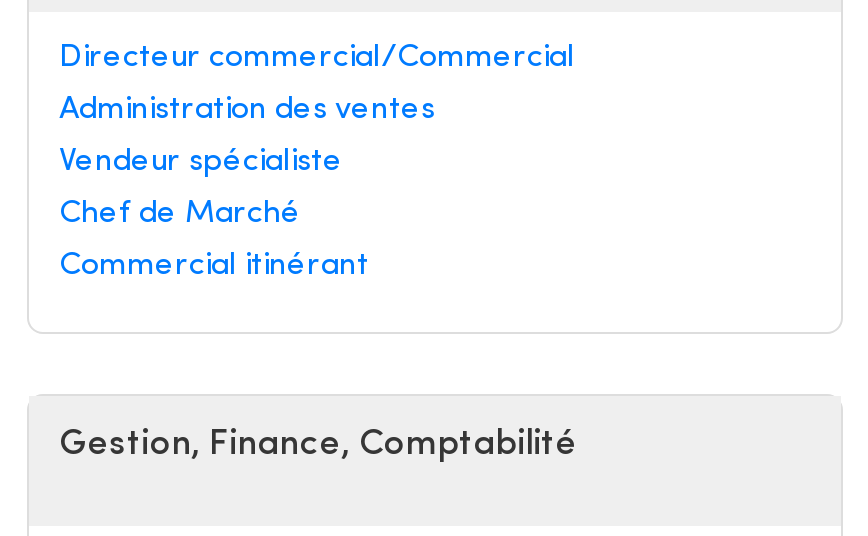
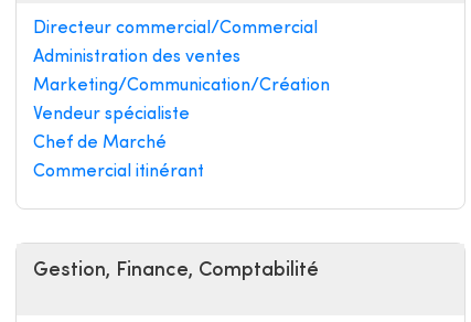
+ Marketing/Communication/Création
